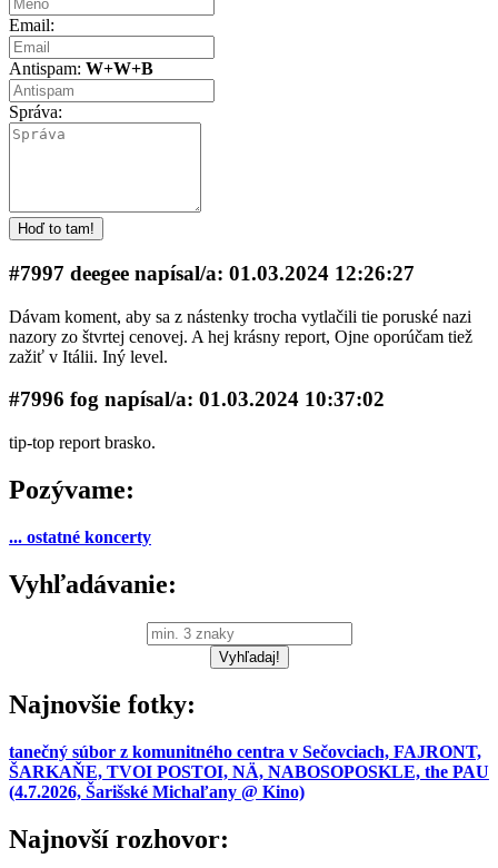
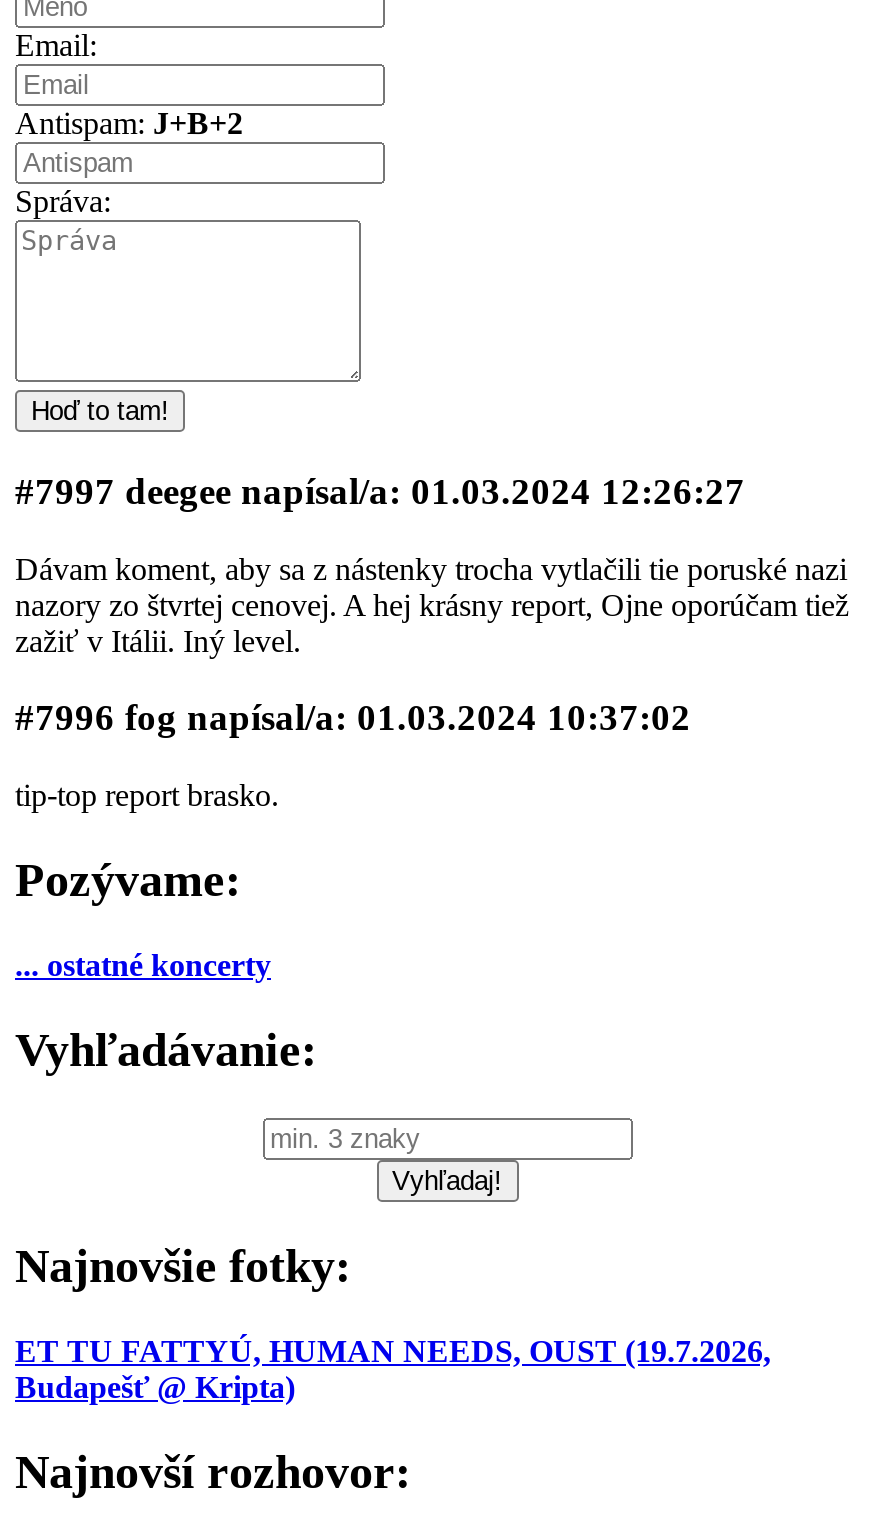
- Antispam:W+W+B
+ Antispam:J+B+2

- tanečný súbor z komunitného centra v Sečovciach, FAJRONT,
- ŠARKAŇE, TVOI POSTOI, NÄ, NABOSOPOSKLE, the PAU
- (4.7.2026, Šarišské Michaľany @ Kino)
+ ET TU FATTYÚ, HUMAN NEEDS, OUST (19.7.2026,
+ Budapešť @ Kripta)
